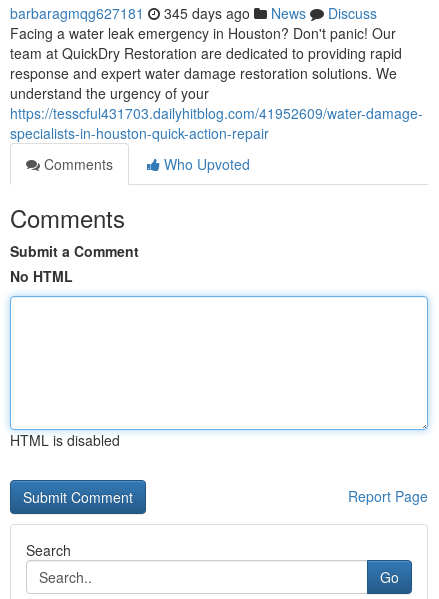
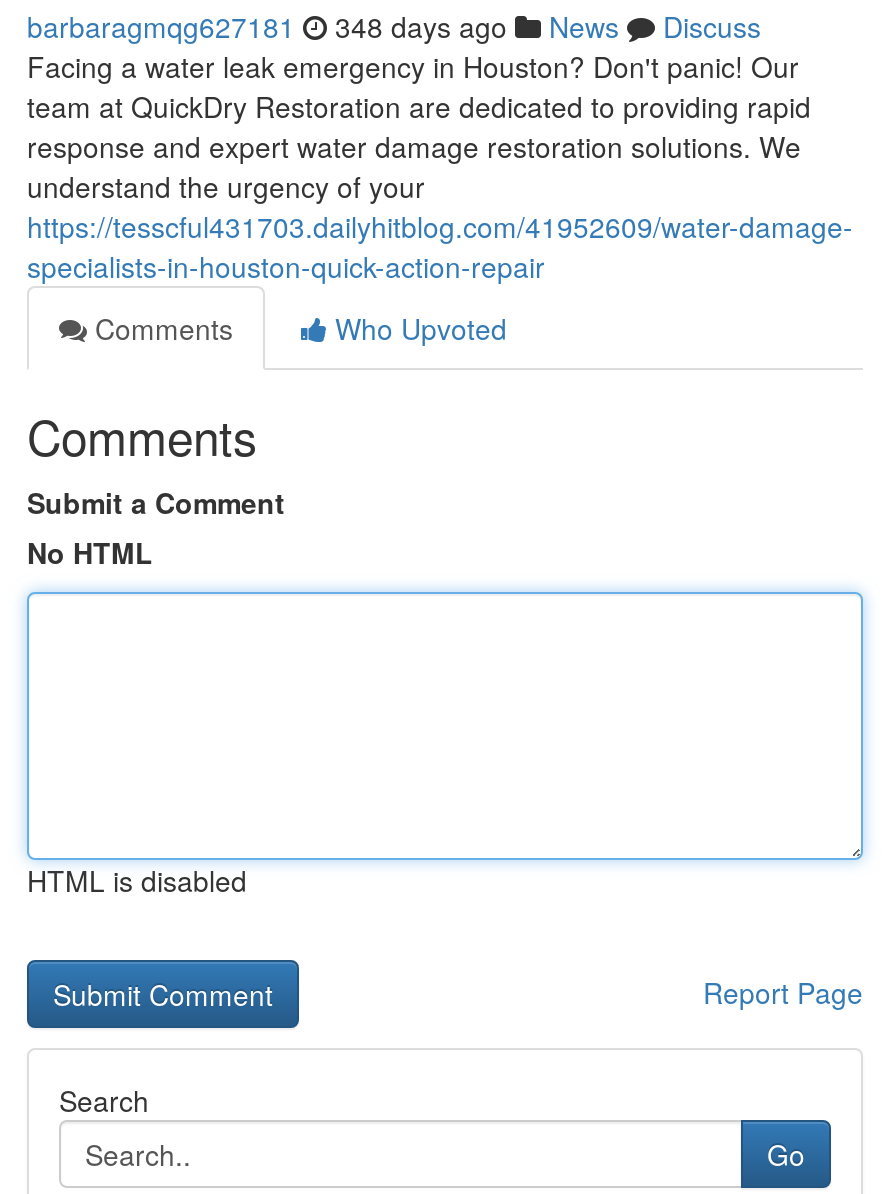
- barbaragmqg627181 345 days ago News Discuss
+ barbaragmqg627181 348 days ago News Discuss
